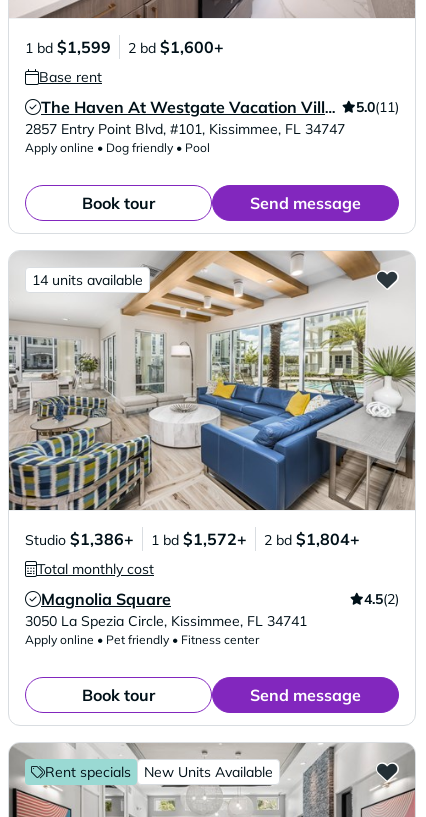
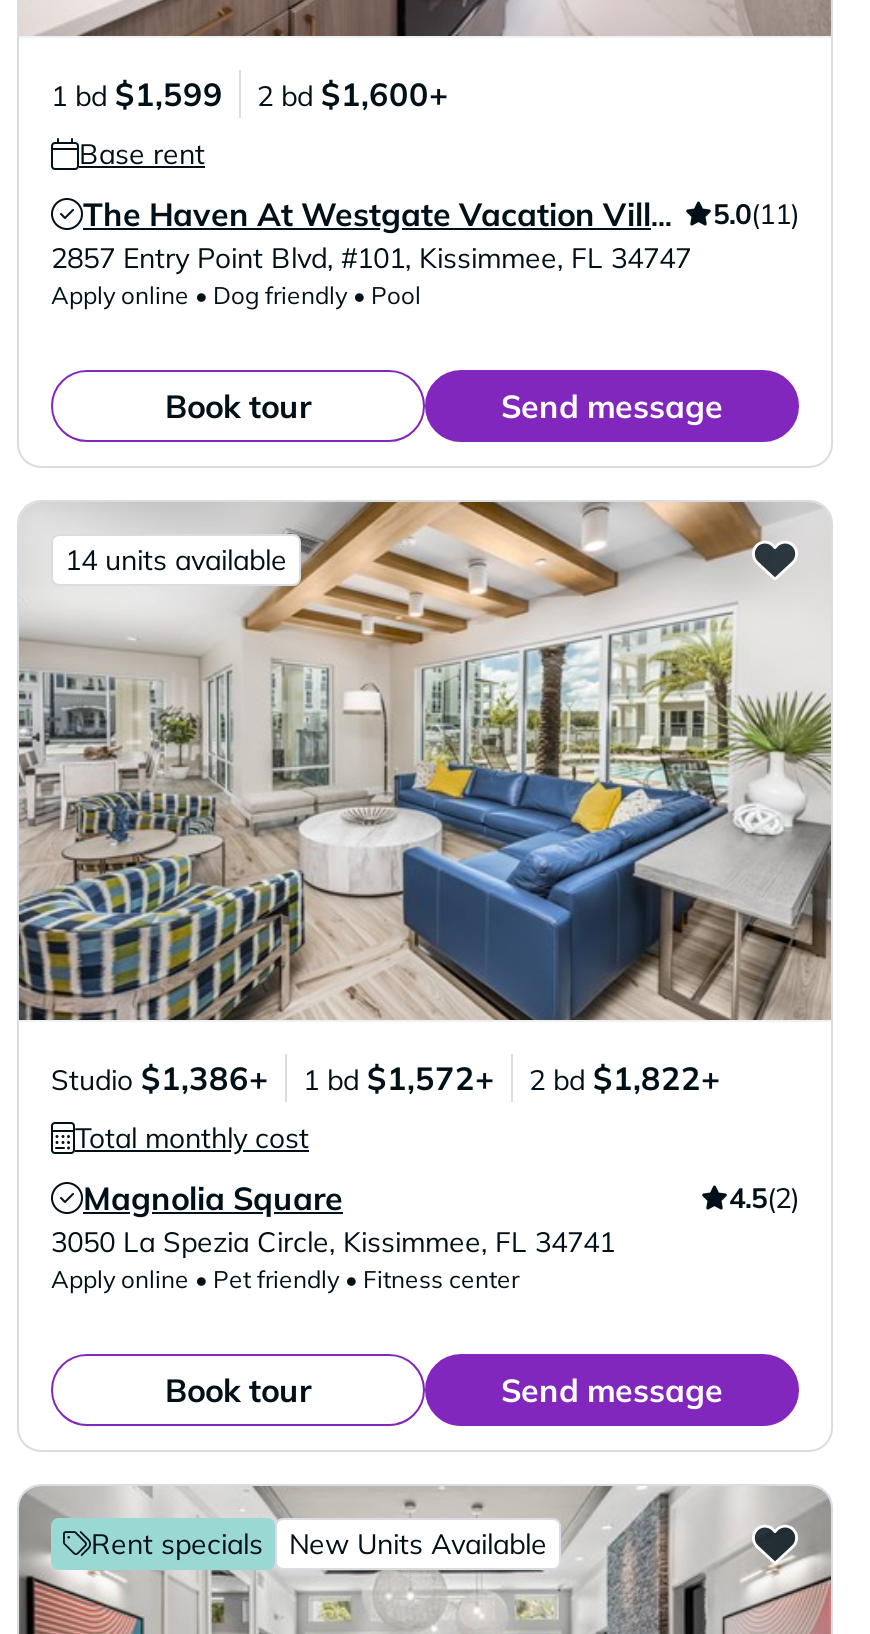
- Studio $1,386+ 1 bd $1,572+ 2 bd $1,804+
+ Studio $1,386+ 1 bd $1,572+ 2 bd $1,822+
